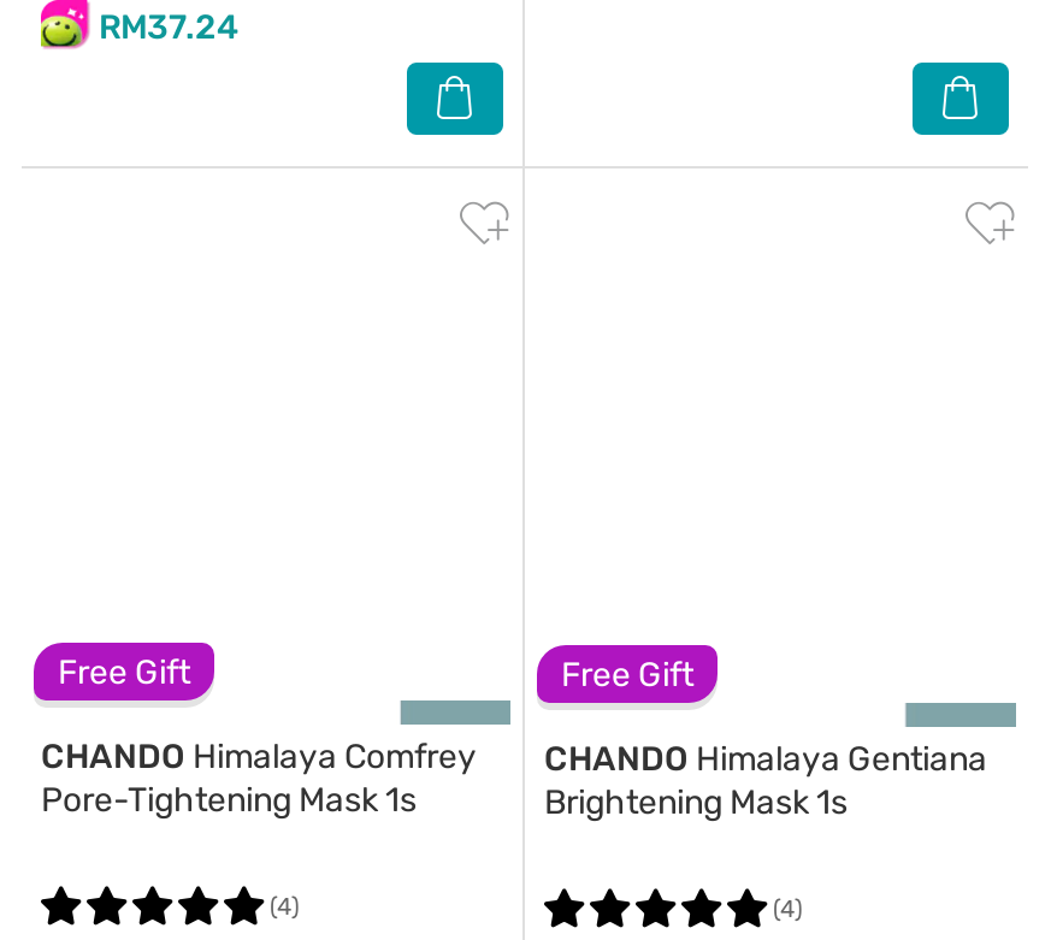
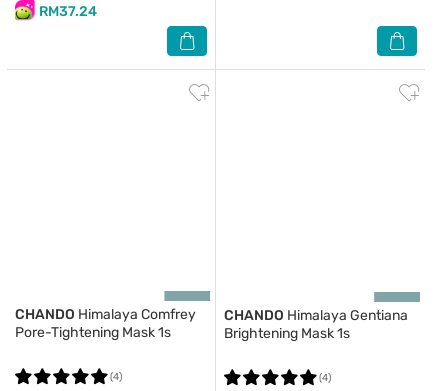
- Free Gift

- Free Gift
